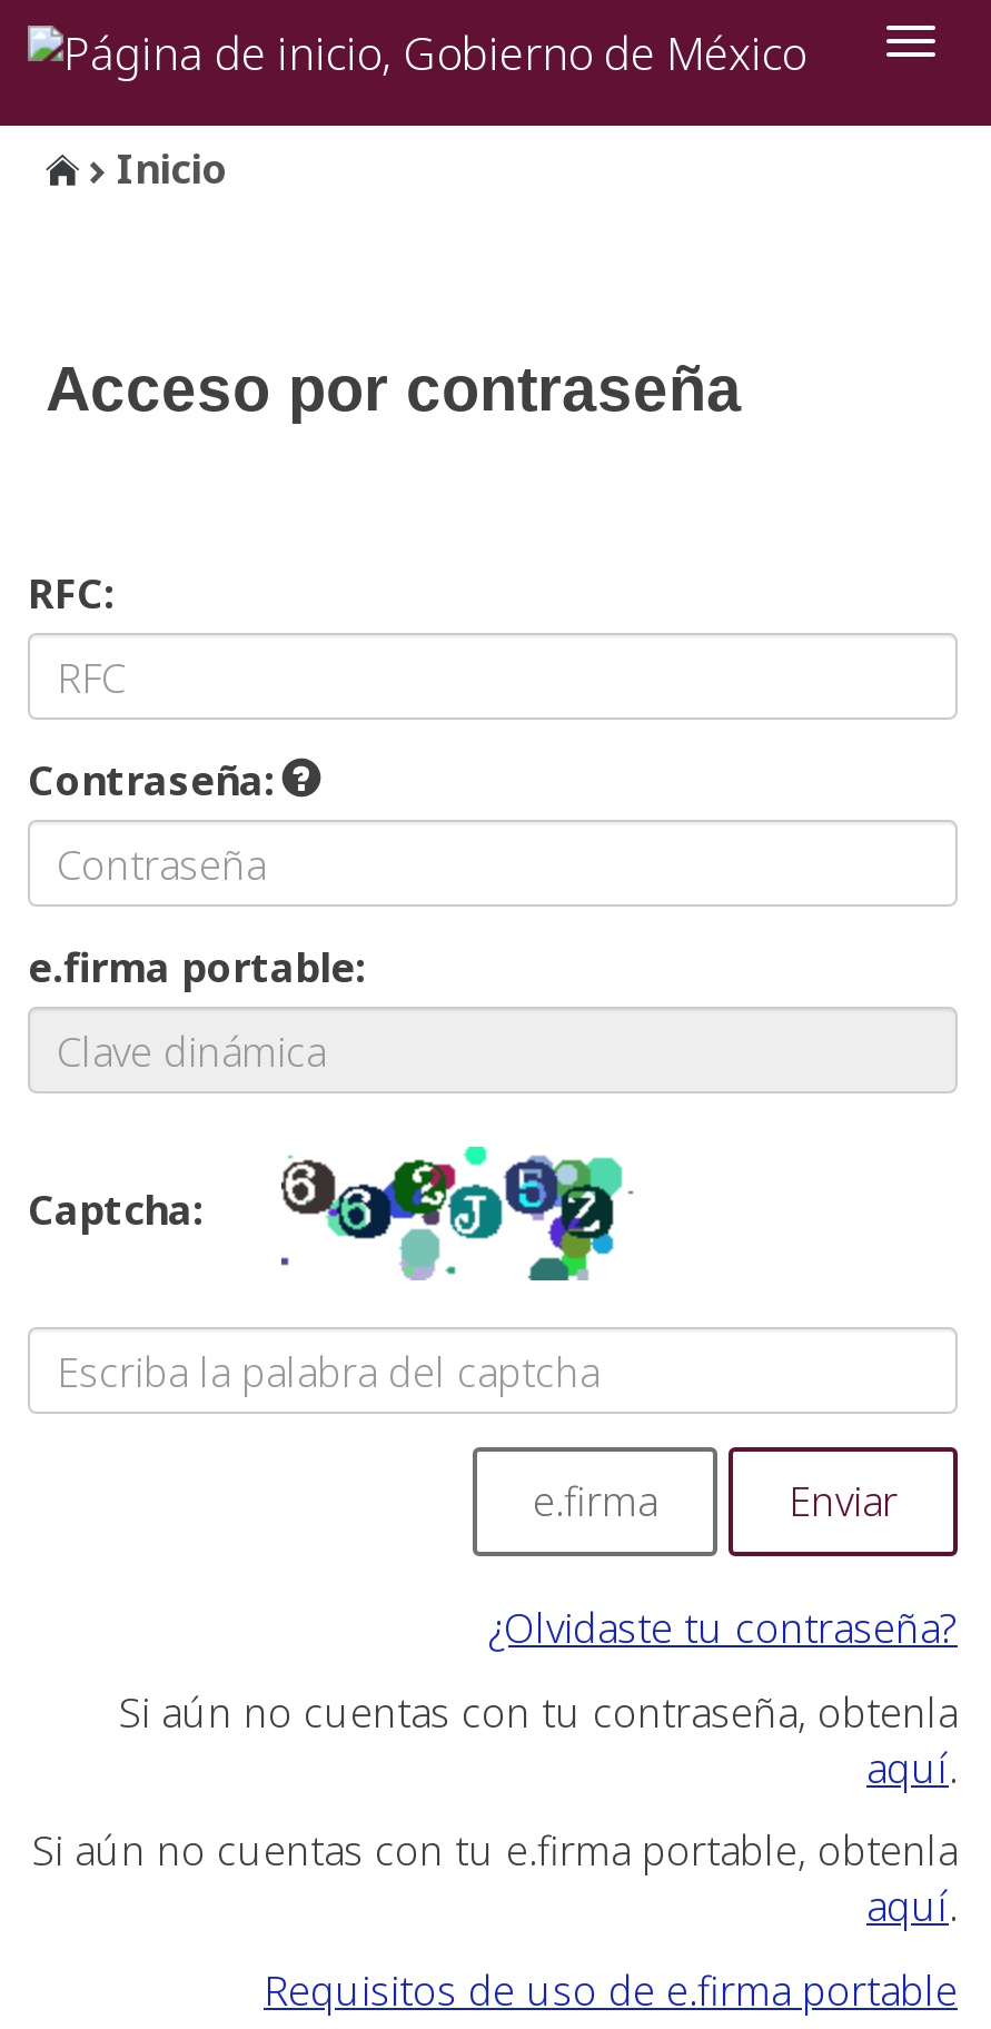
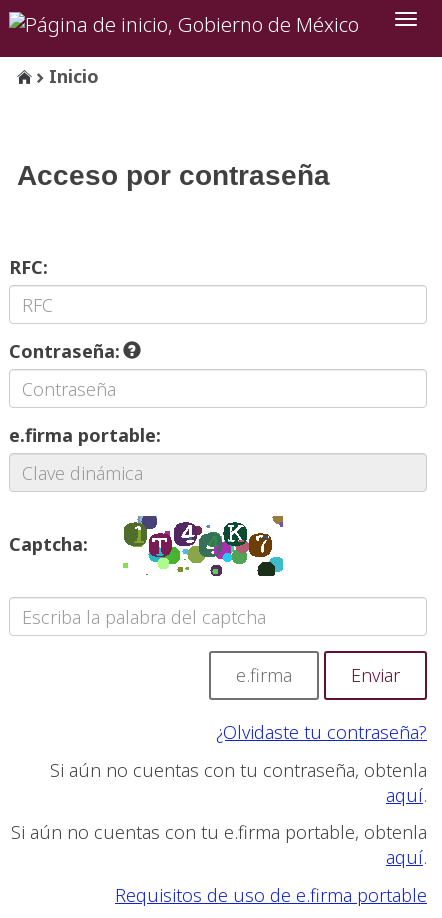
- [image]
+ [image]
